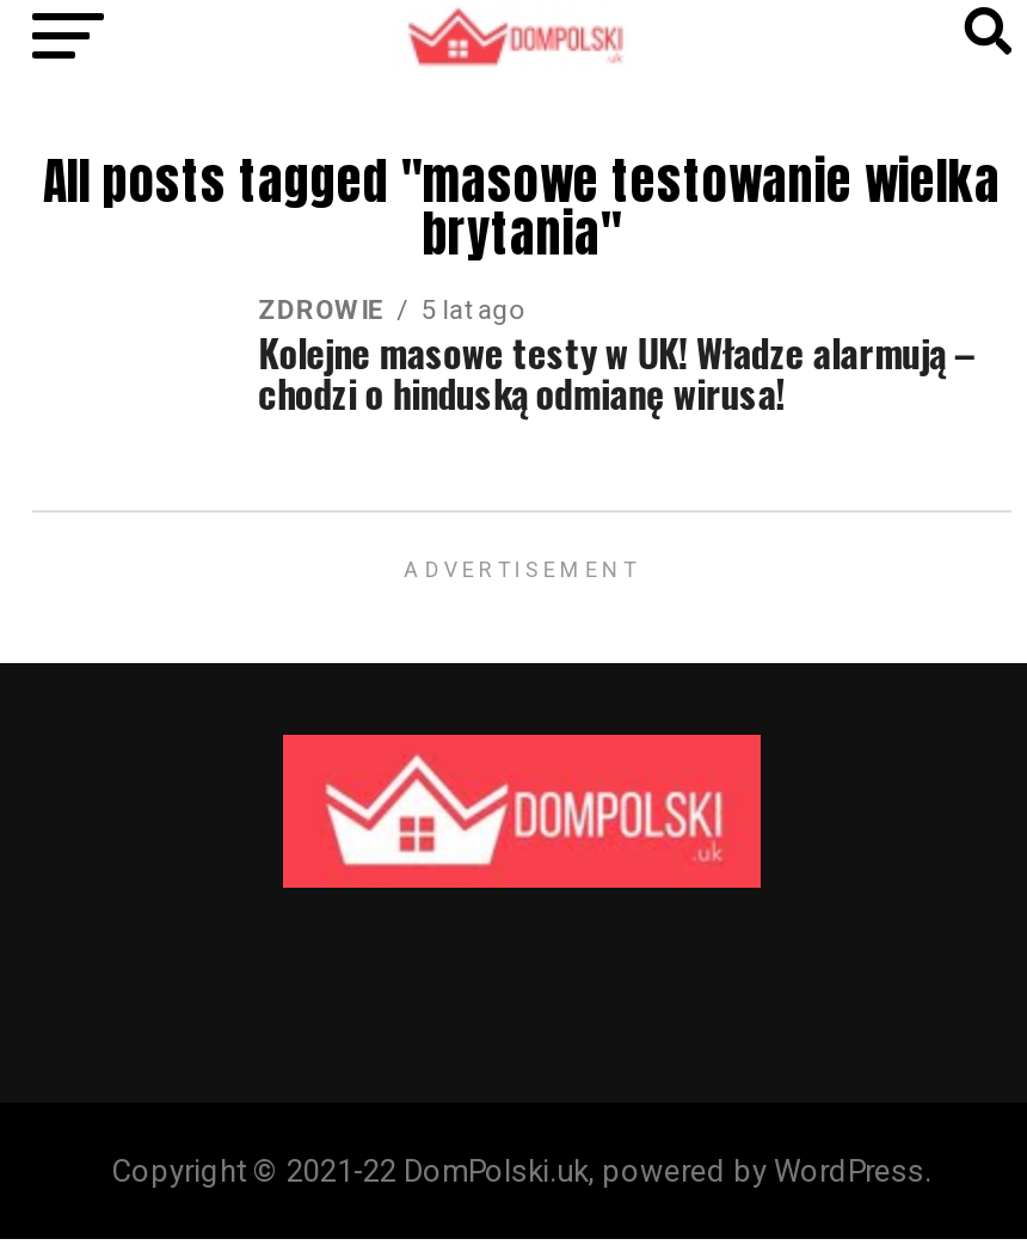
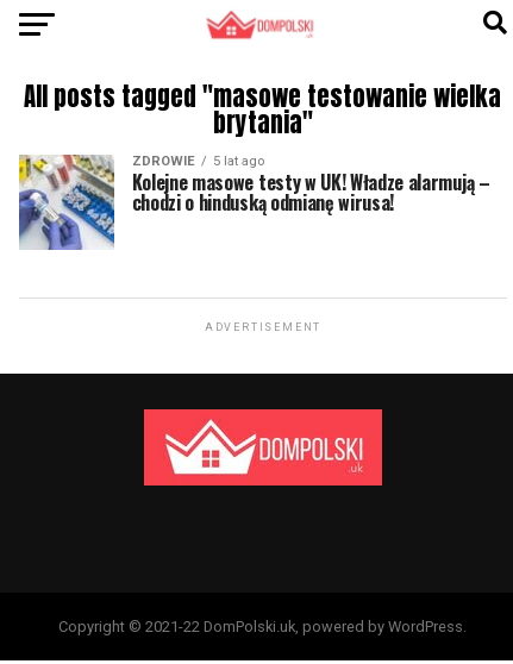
+ [image]
